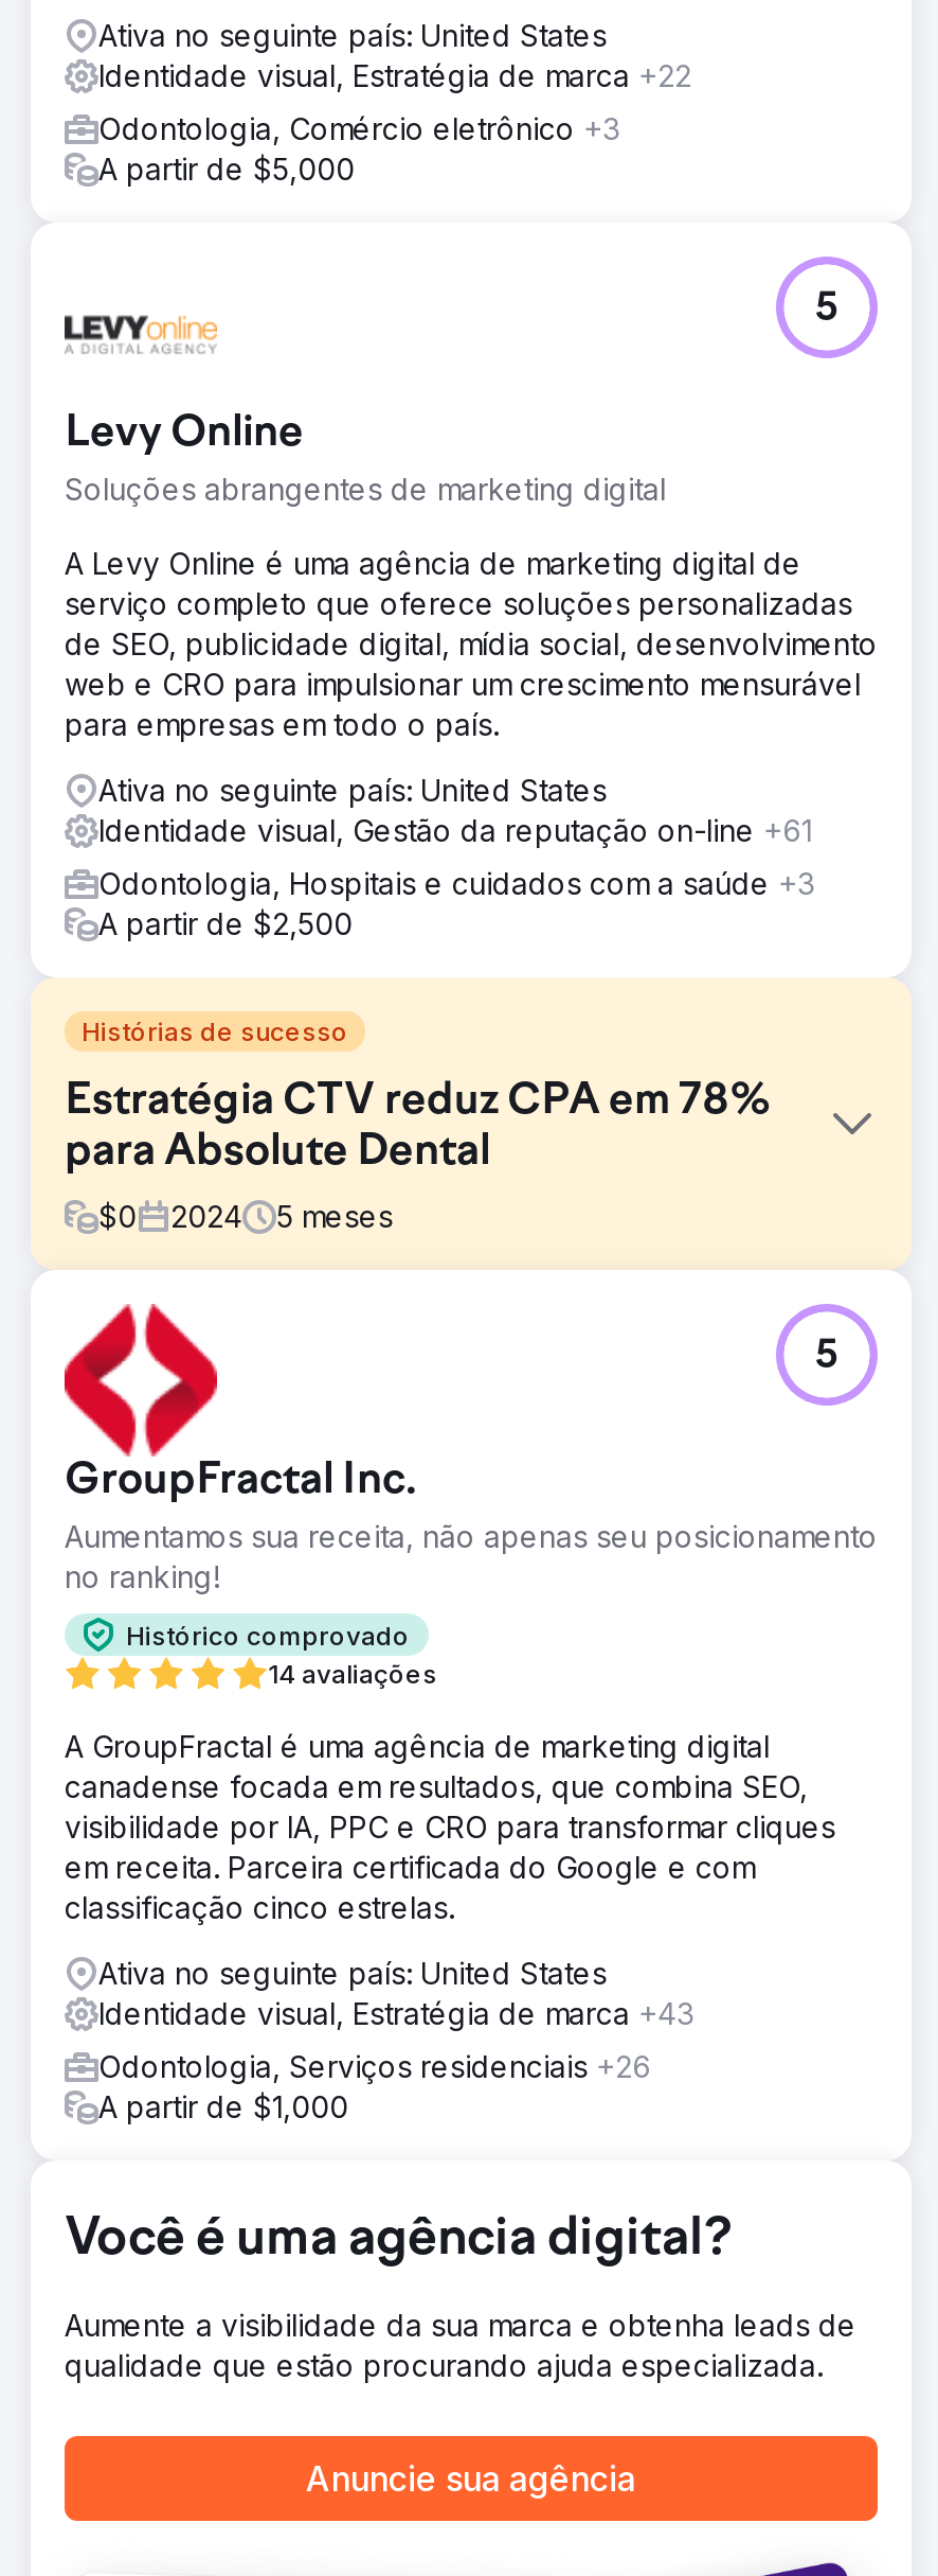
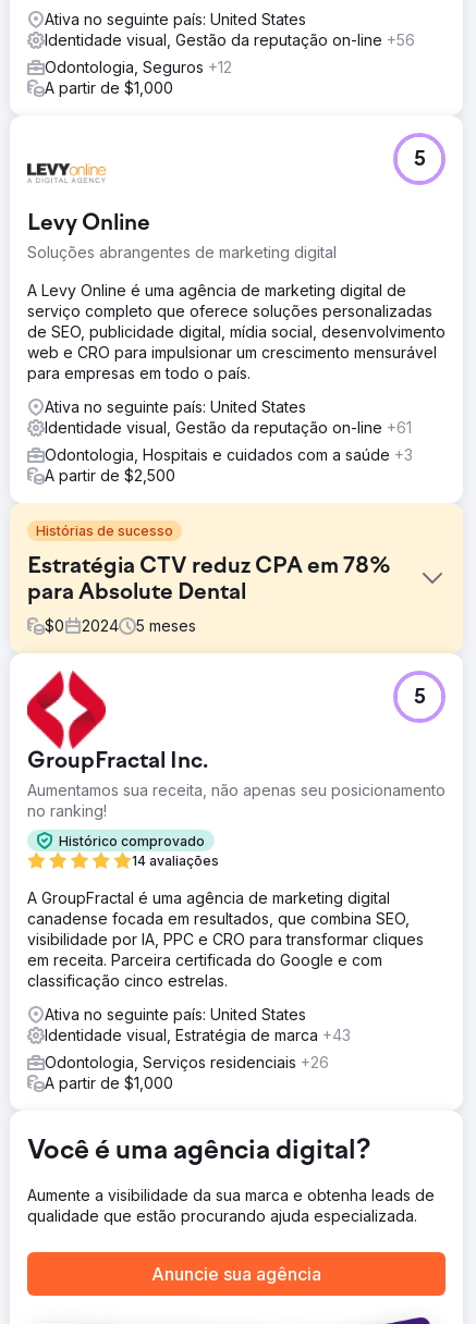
- Identidade visual, Estratégia de marca +22
+ Identidade visual, Gestão da reputação on-line +56

- Odontologia, Comércio eletrônico +3
- A partir de $5,000
+ Odontologia, Seguros +12
+ A partir de $1,000
